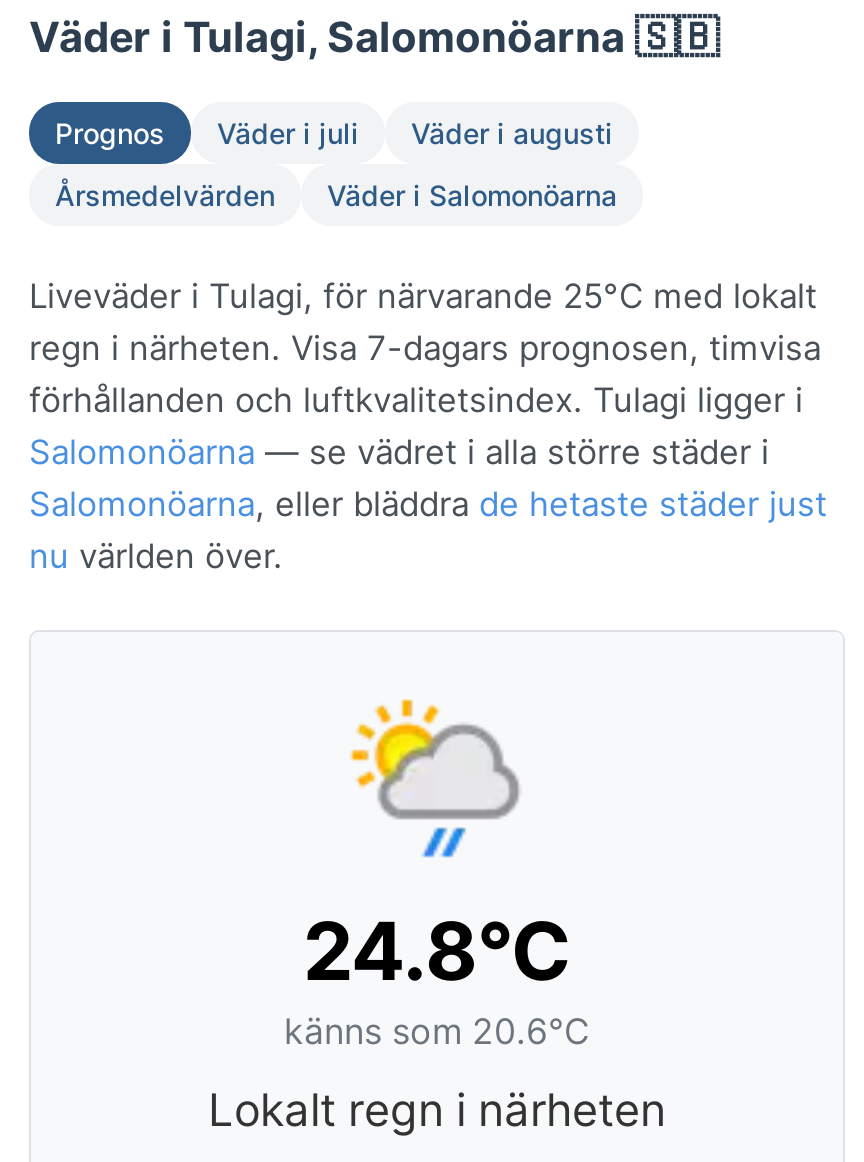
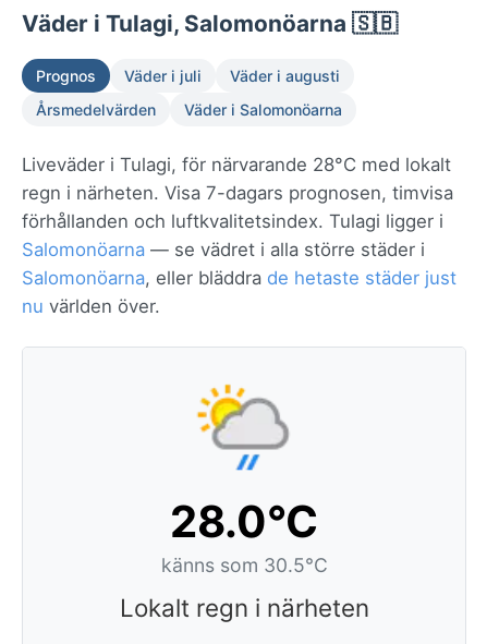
- Liveväder i Tulagi, för närvarande 25°C med lokalt
+ Liveväder i Tulagi, för närvarande 28°C med lokalt

- 24.8°C
- känns som 20.6°C
+ 28.0°C
+ känns som 30.5°C
